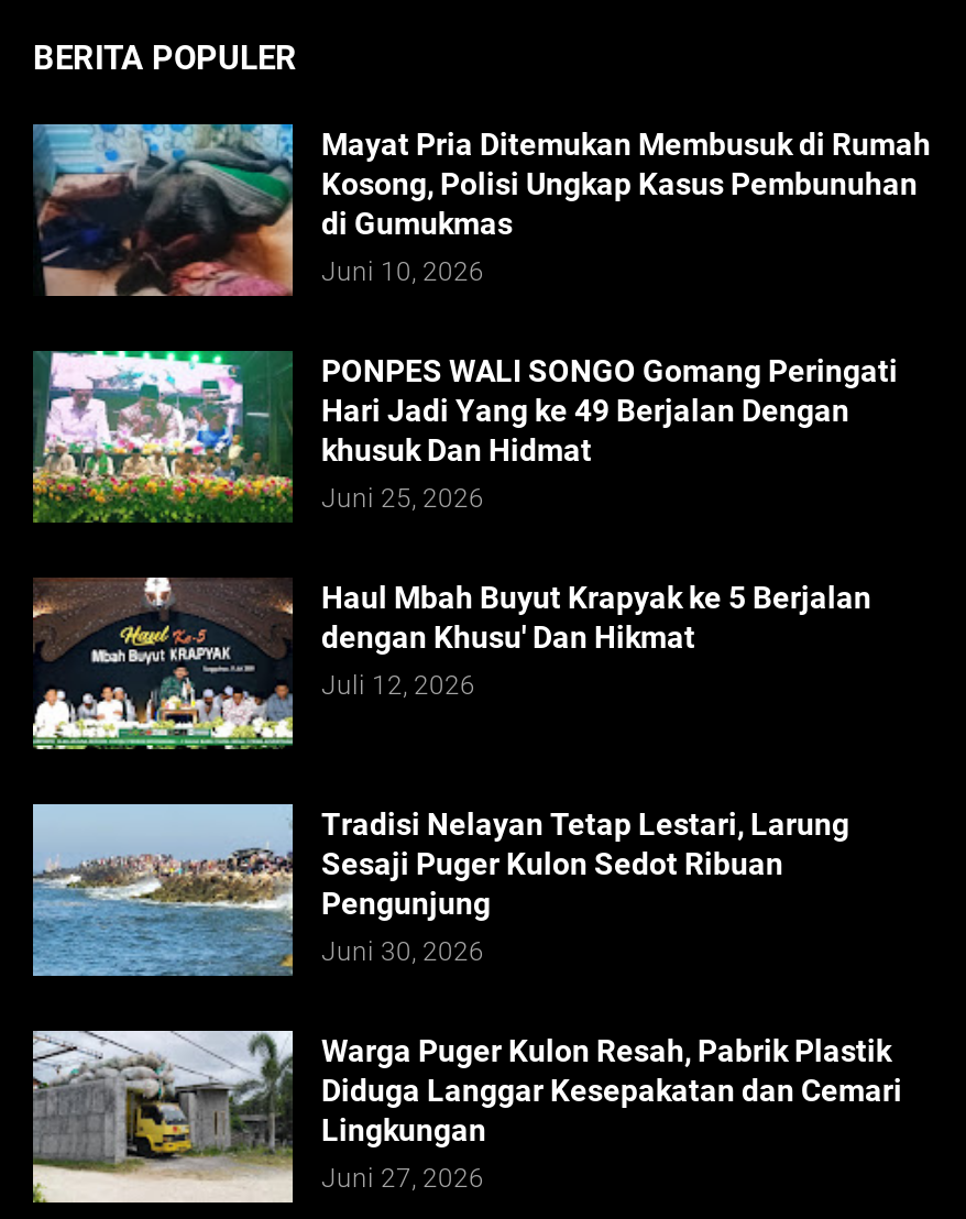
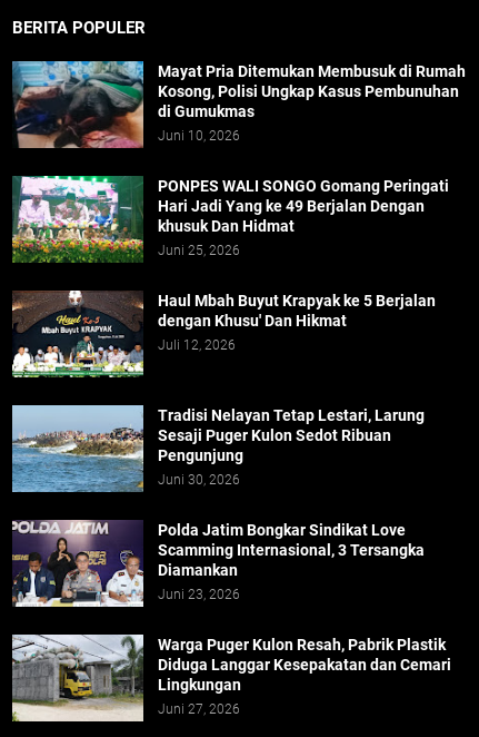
+ [image]
+ Polda Jatim Bongkar Sindikat Love
+ Scamming Internasional, 3 Tersangka
+ Diamankan
+ Juni 23, 2026
